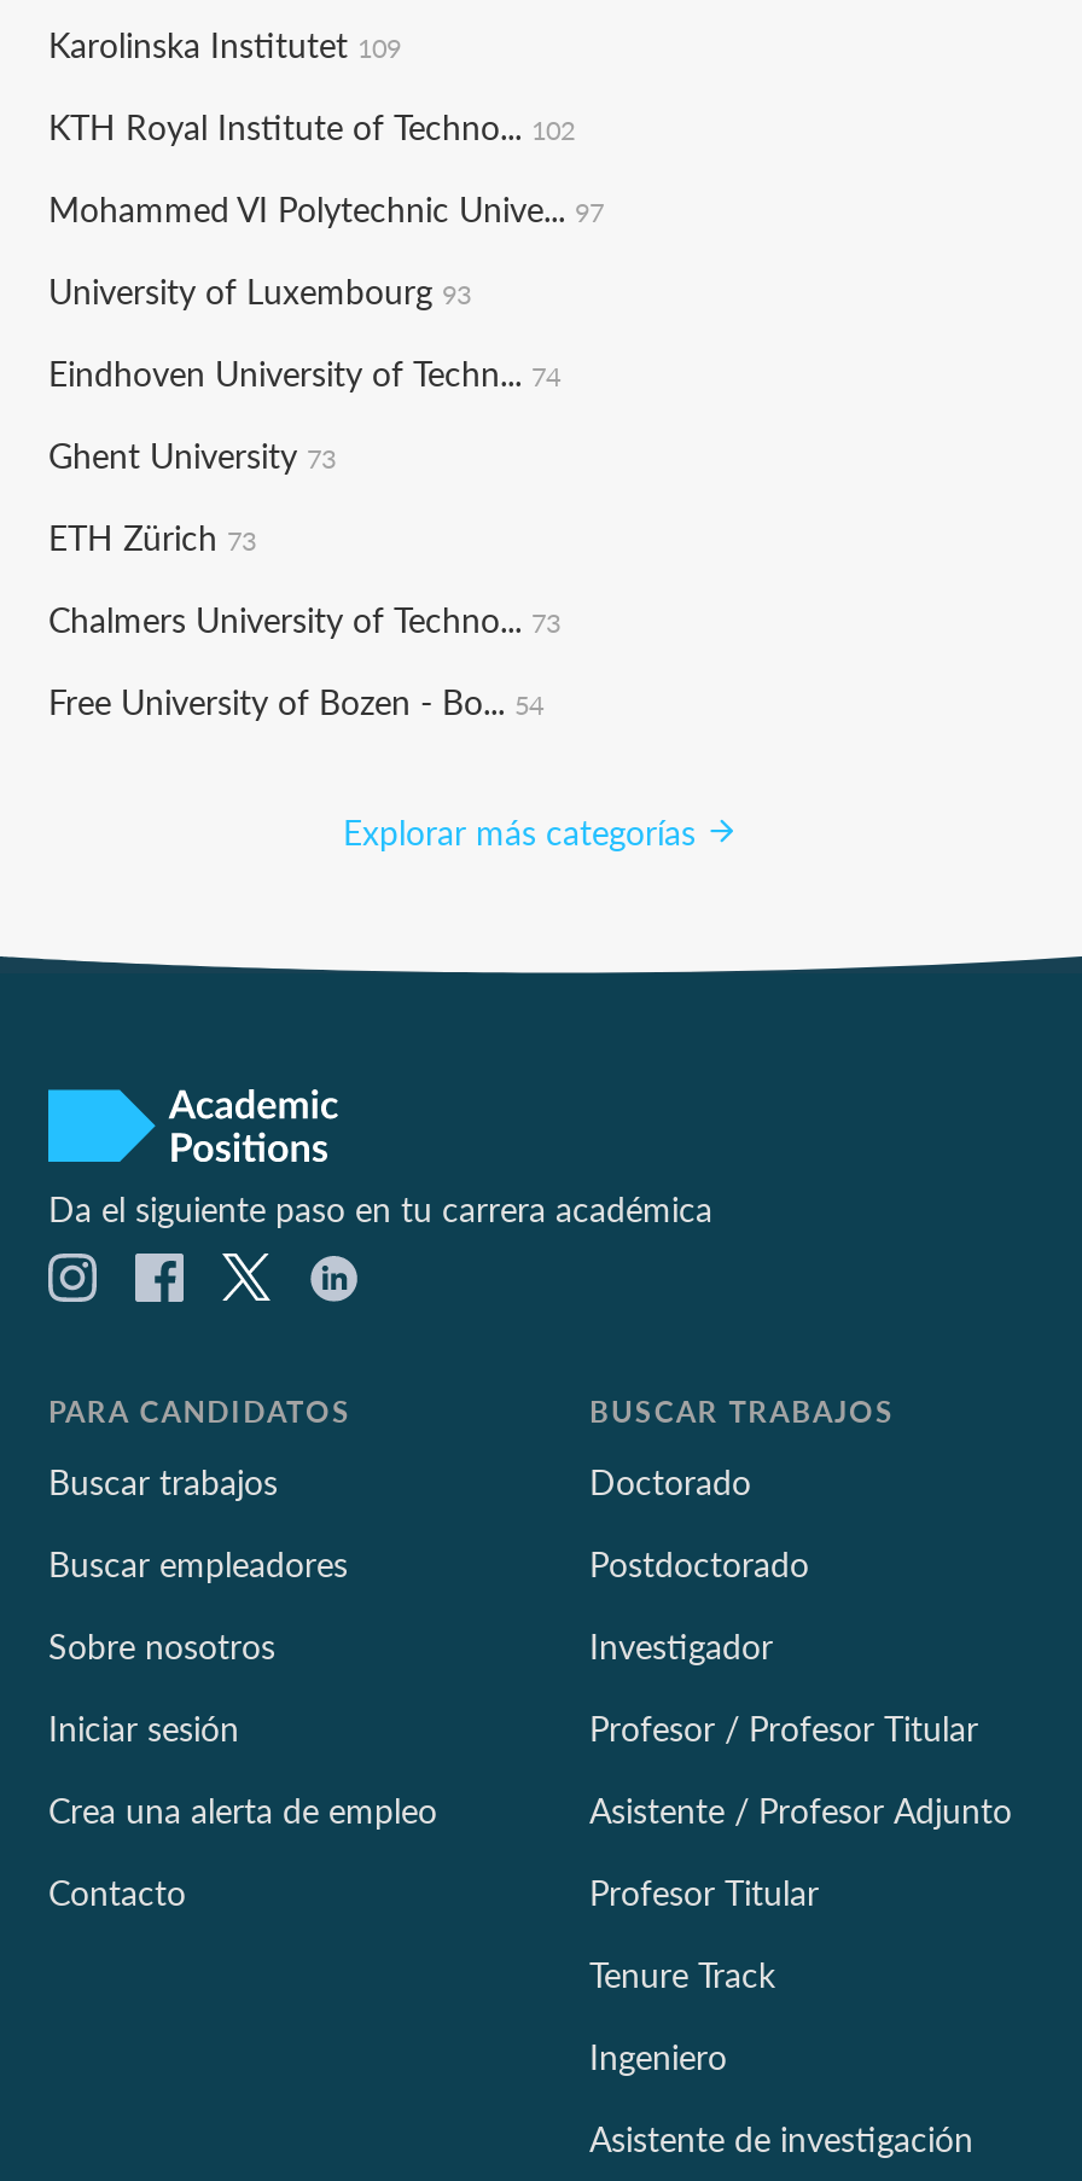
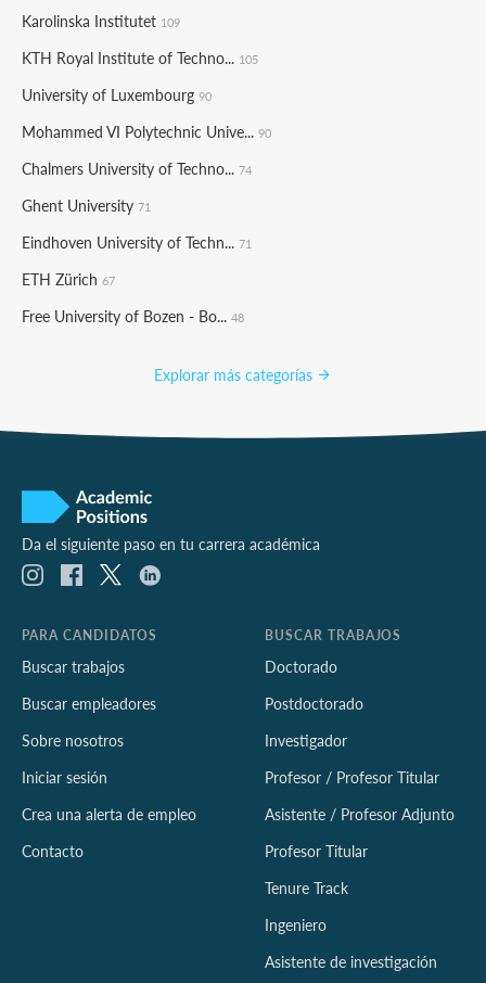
- KTH Royal Institute of Techno... 102
+ KTH Royal Institute of Techno... 105

- Mohammed VI Polytechnic Unive... 97
+ University of Luxembourg 90

- University of Luxembourg 93
+ Mohammed VI Polytechnic Unive... 90

- Eindhoven University of Techn... 74
+ Chalmers University of Techno... 74

- Ghent University 73
+ Ghent University 71

- ETH Zürich 73
+ Eindhoven University of Techn... 71

- Chalmers University of Techno... 73
+ ETH Zürich 67

- Free University of Bozen - Bo... 54
+ Free University of Bozen - Bo... 48
